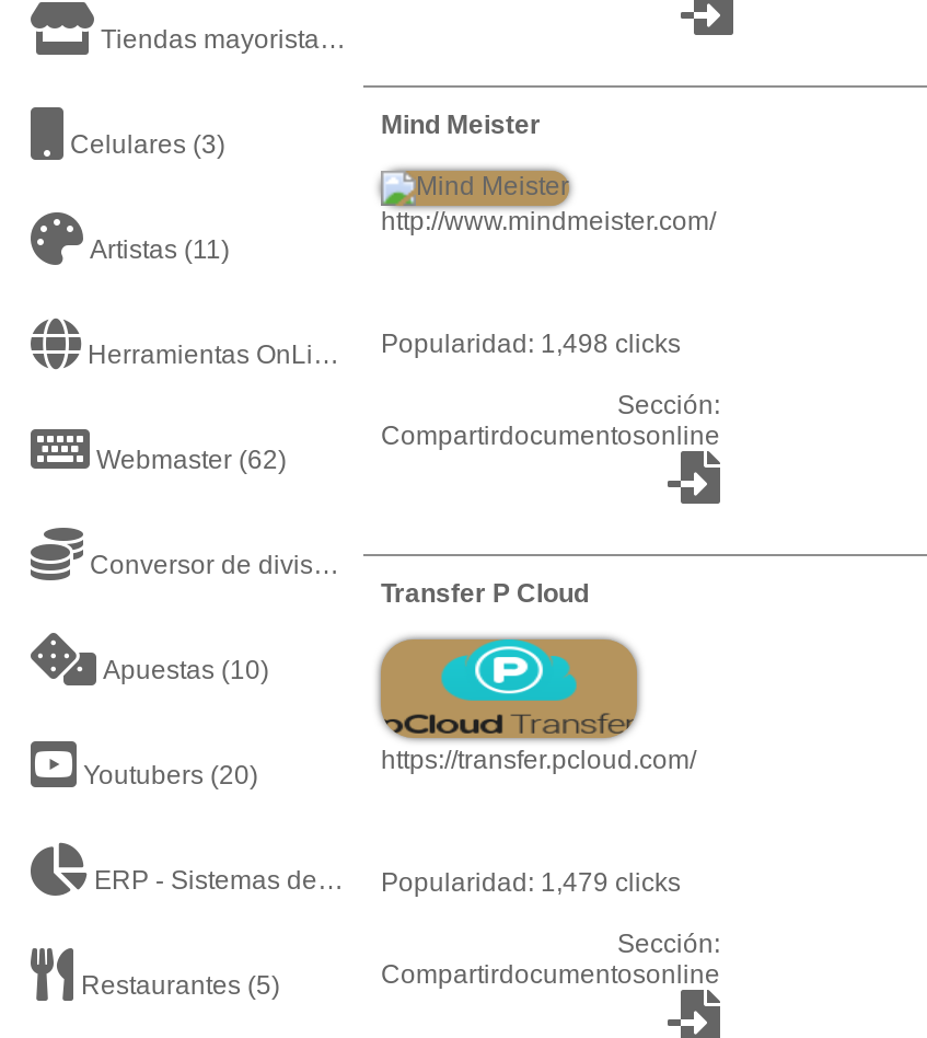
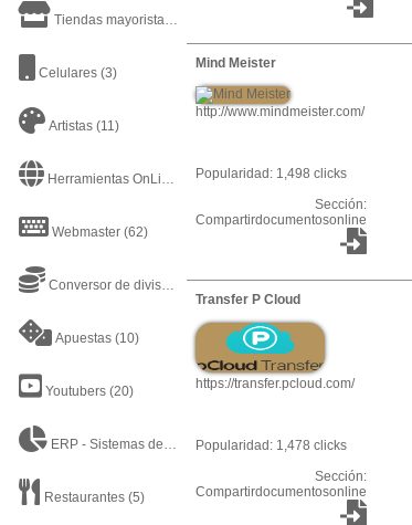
- Popularidad: 1,479 clicks
+ Popularidad: 1,478 clicks
